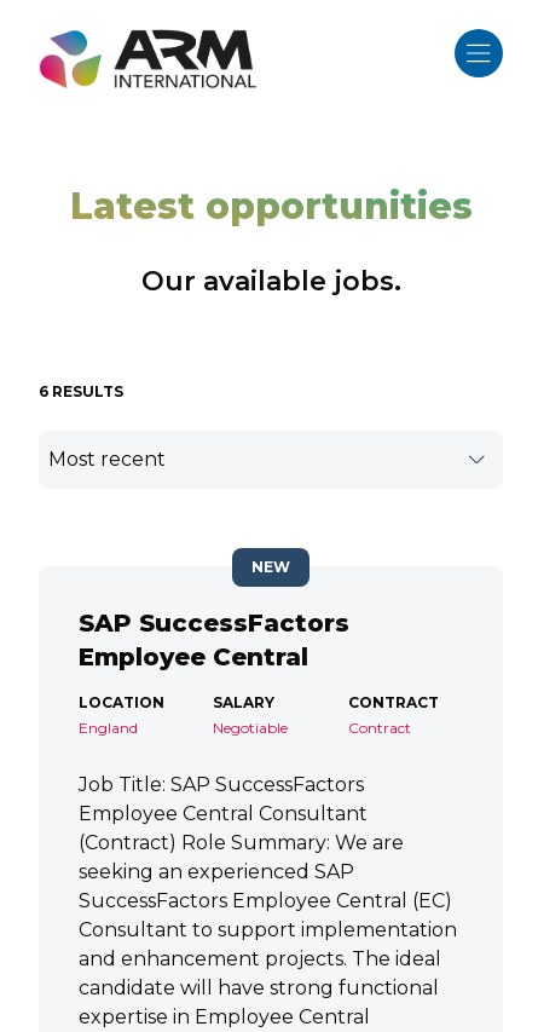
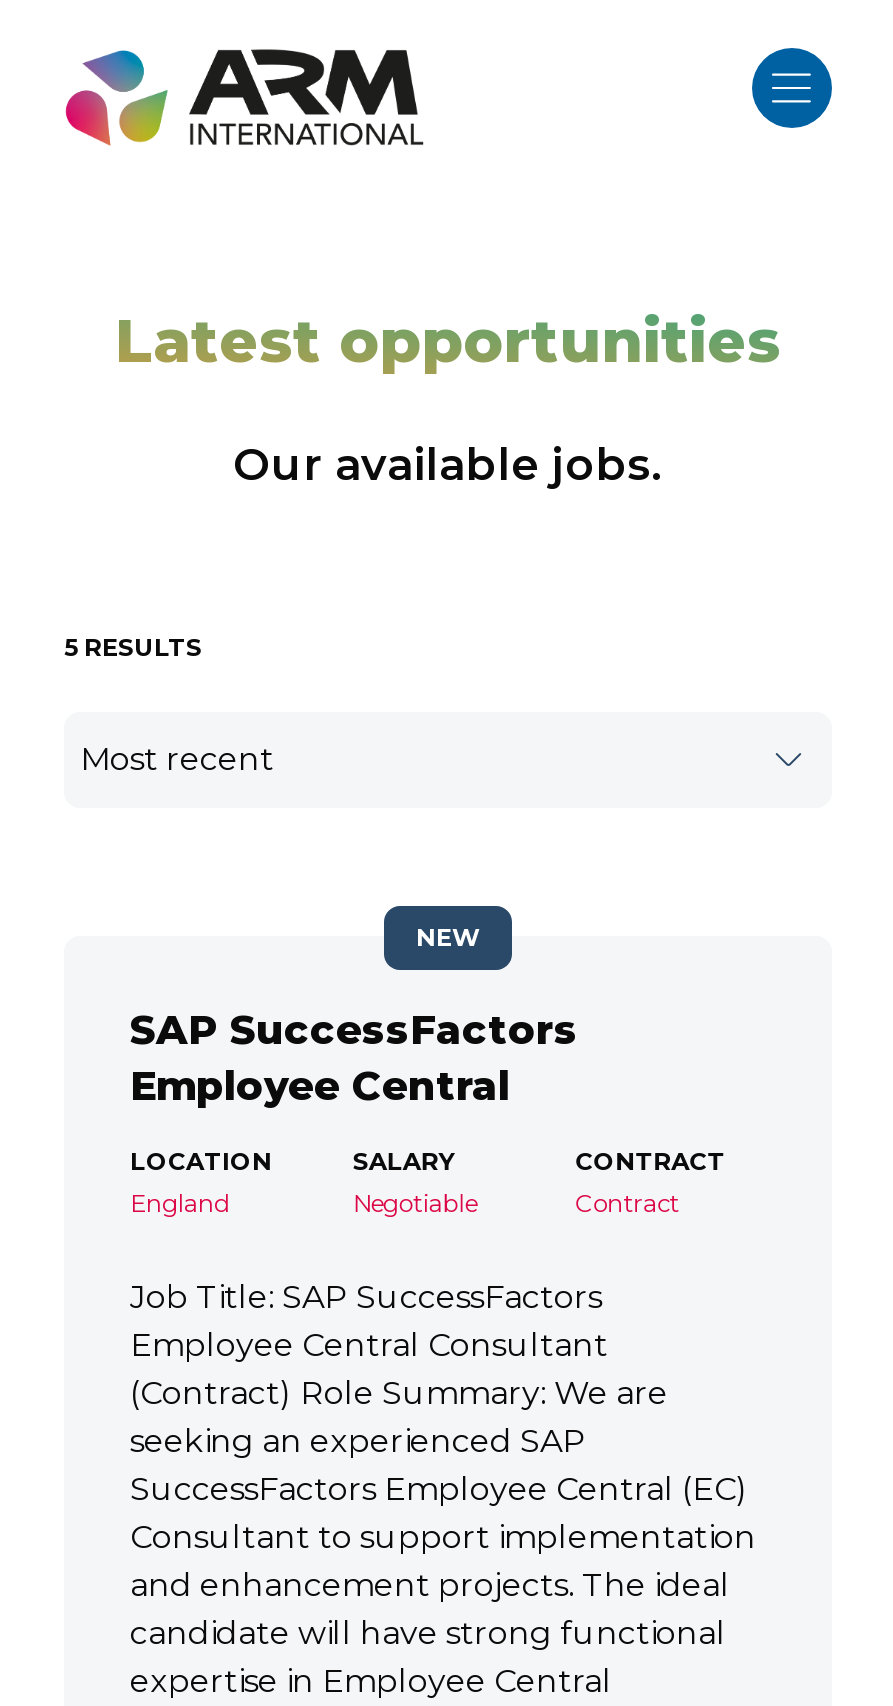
- 6 RESULTS
+ 5 RESULTS
